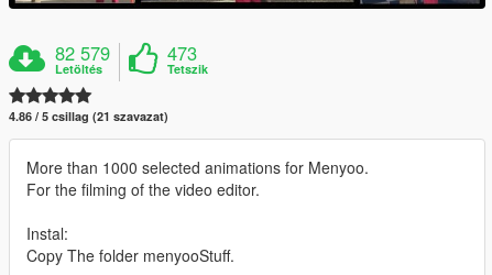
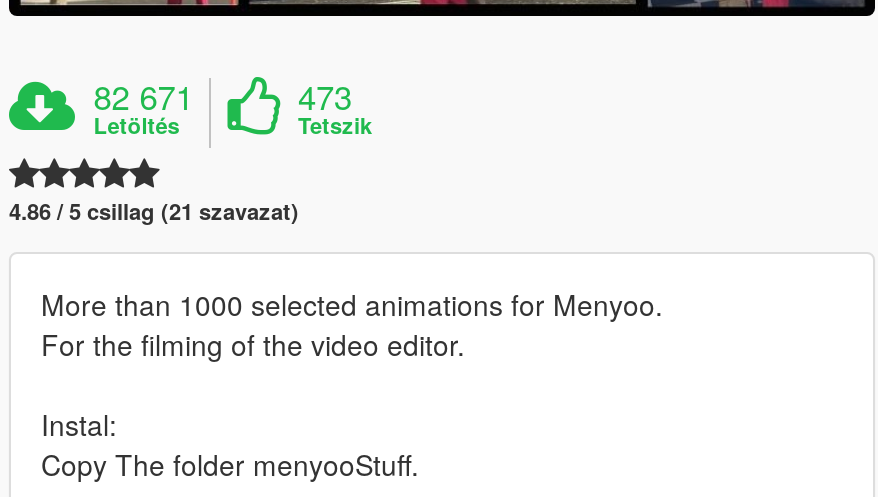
- 82 579
+ 82 671
